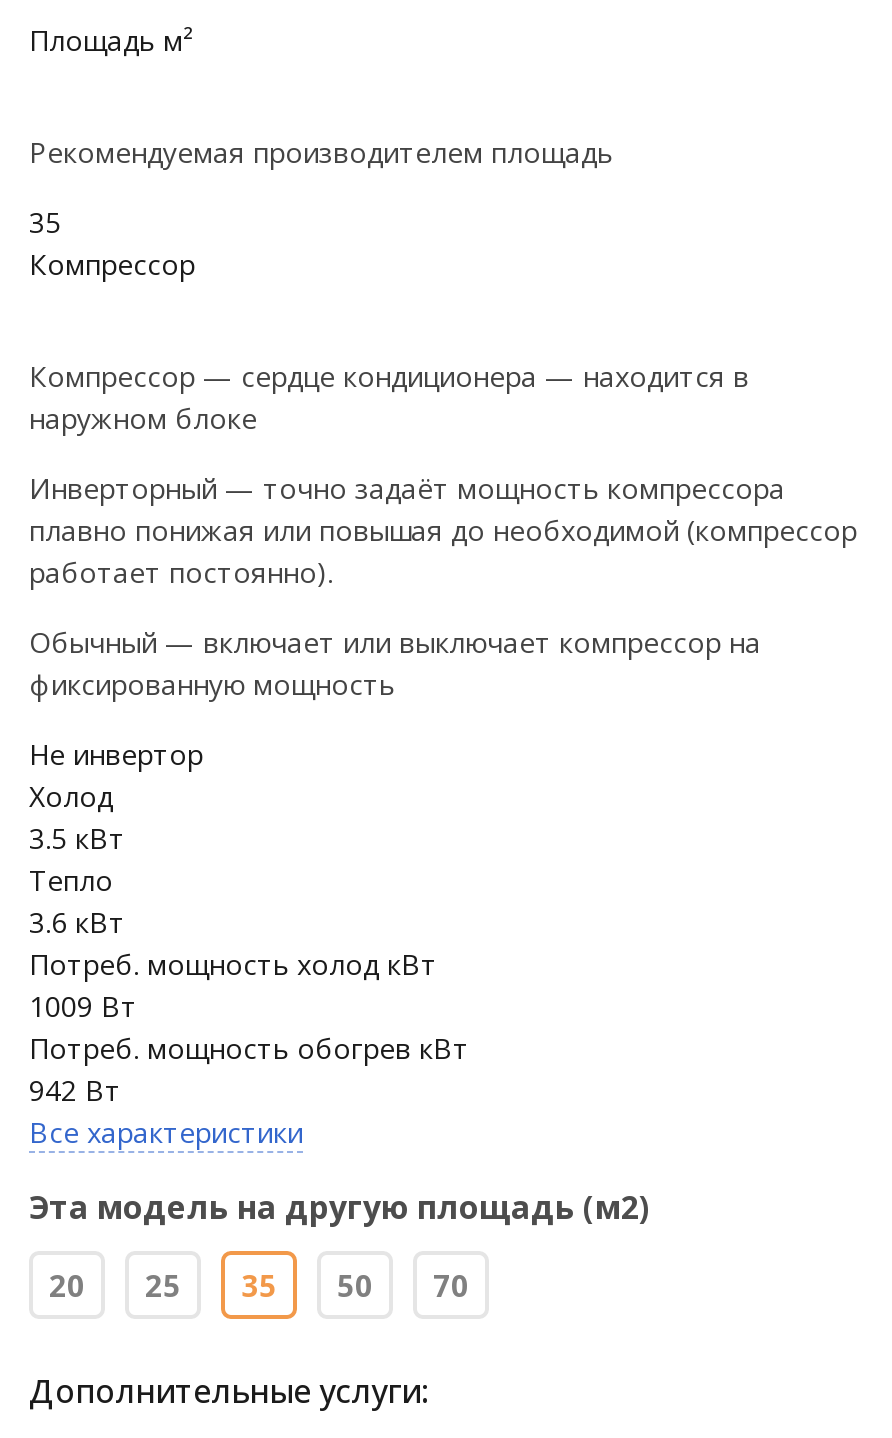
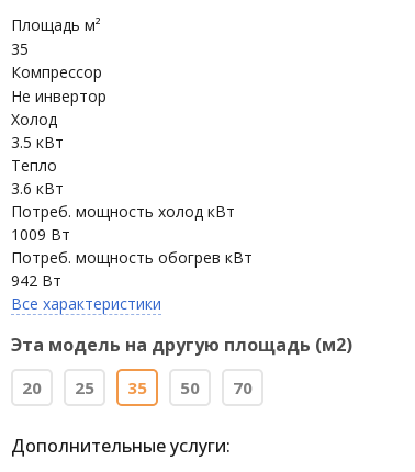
- Рекомендуемая производителем площадь

- Компрессор — сердце кондиционера — находится в
- наружном блоке
- Инверторный — точно задаёт мощность компрессора
- плавно понижая или повышая до необходимой (компрессор
- работает постоянно).
- Обычный — включает или выключает компрессор на
- фиксированную мощность
